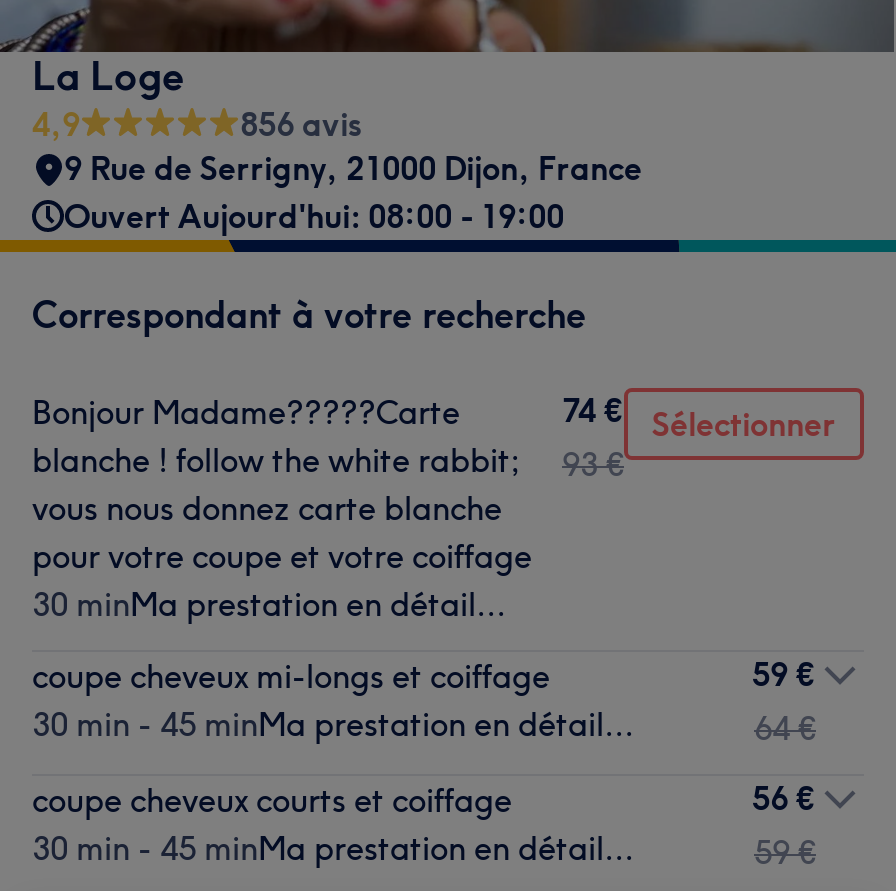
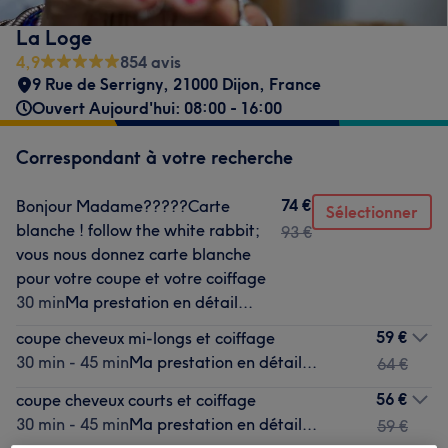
- 856 avis
+ 854 avis

- Ouvert Aujourd'hui: 08:00 - 19:00
+ Ouvert Aujourd'hui: 08:00 - 16:00
